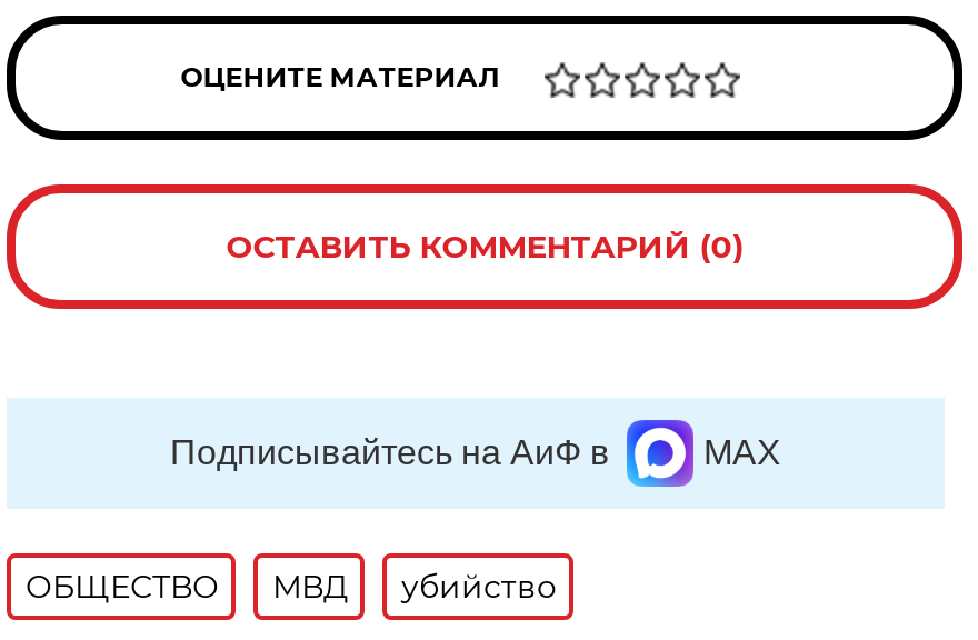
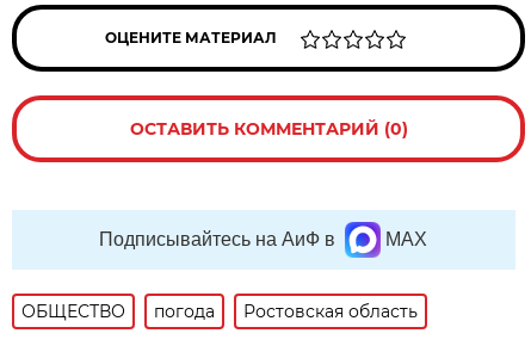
- МВД
- убийство
+ погода
+ Ростовская область
